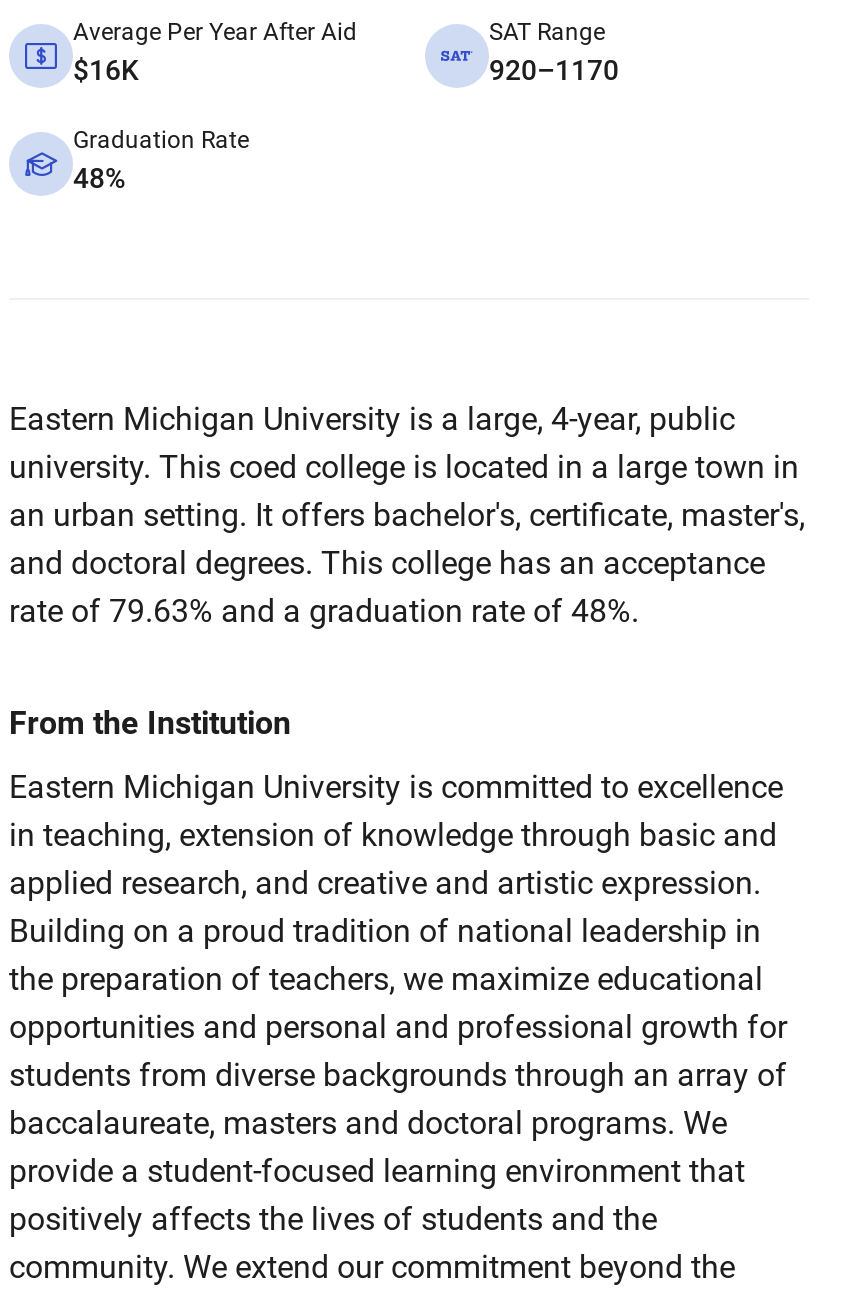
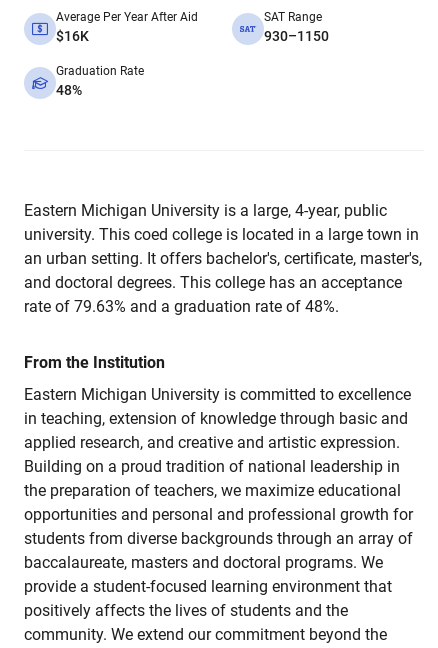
- 920–1170
+ 930–1150
